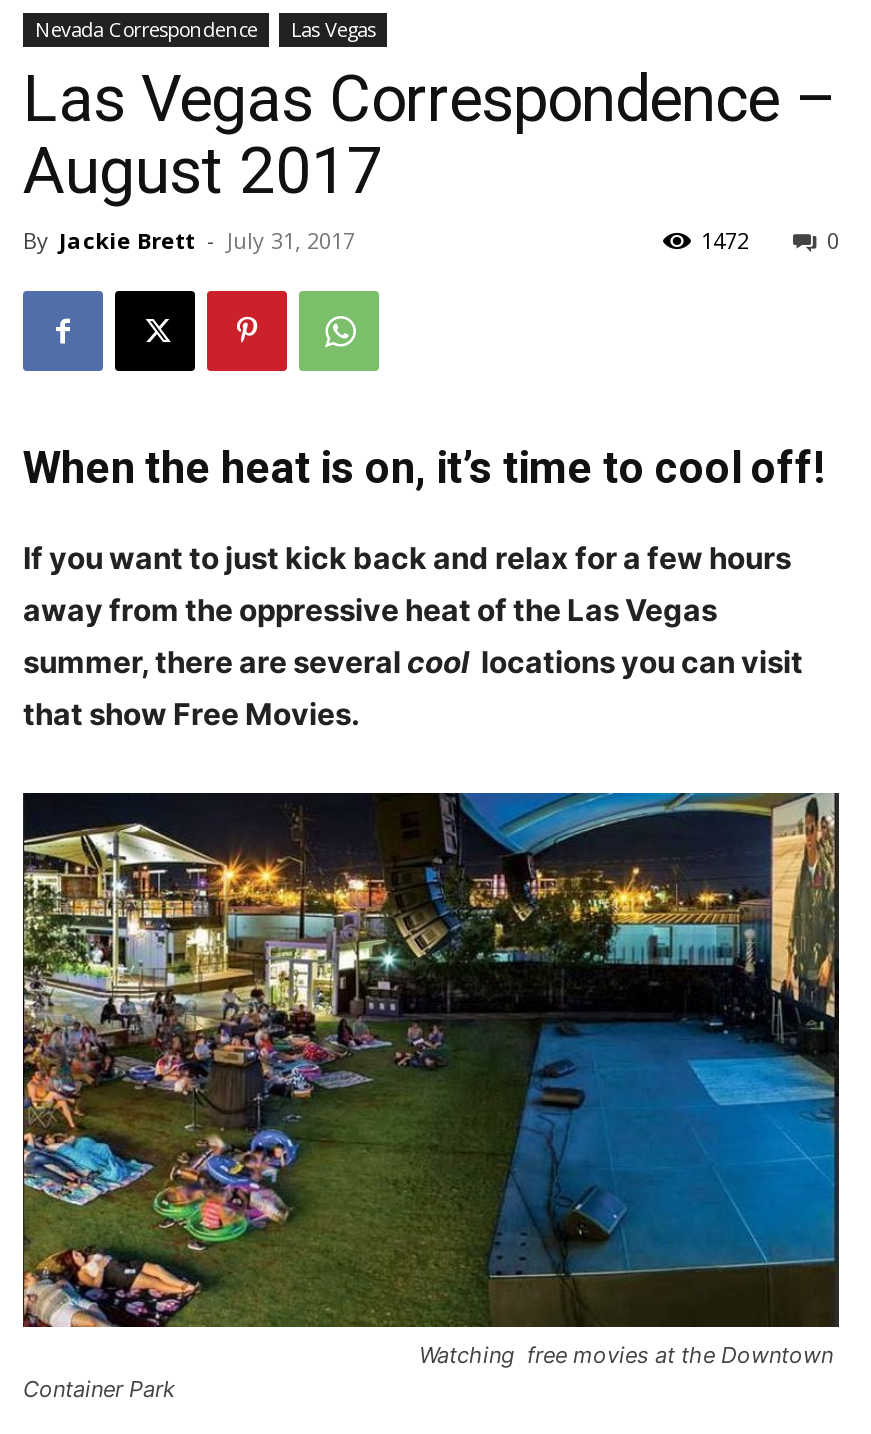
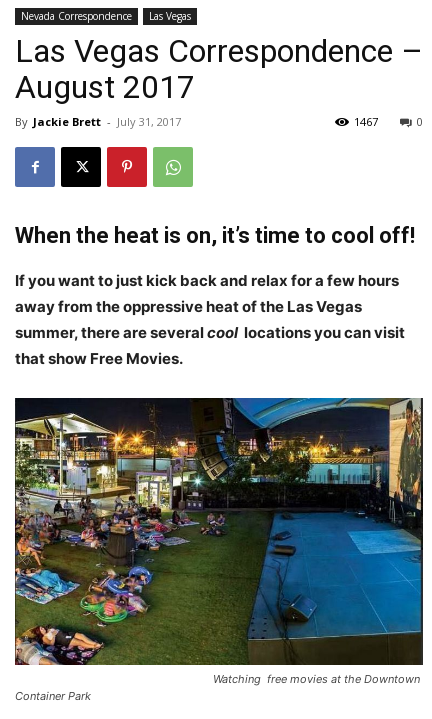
- 1472
+ 1467
